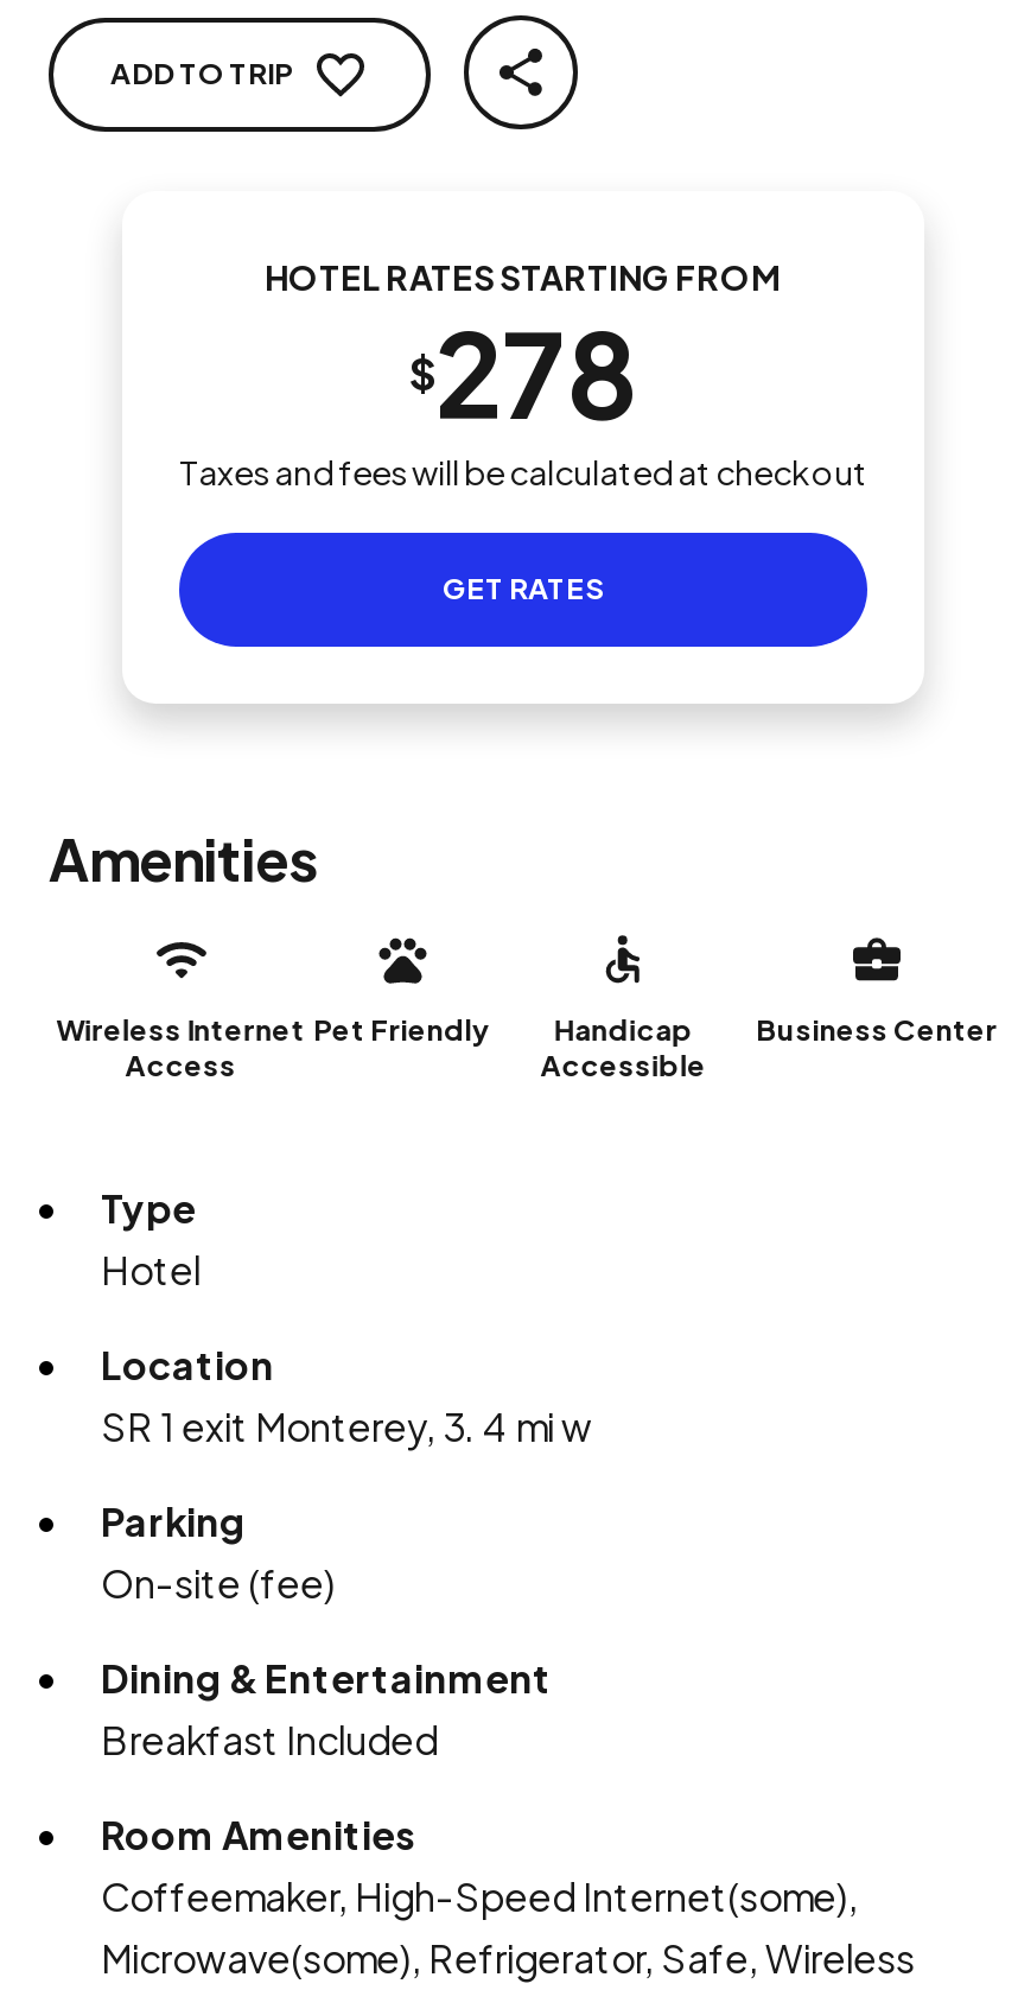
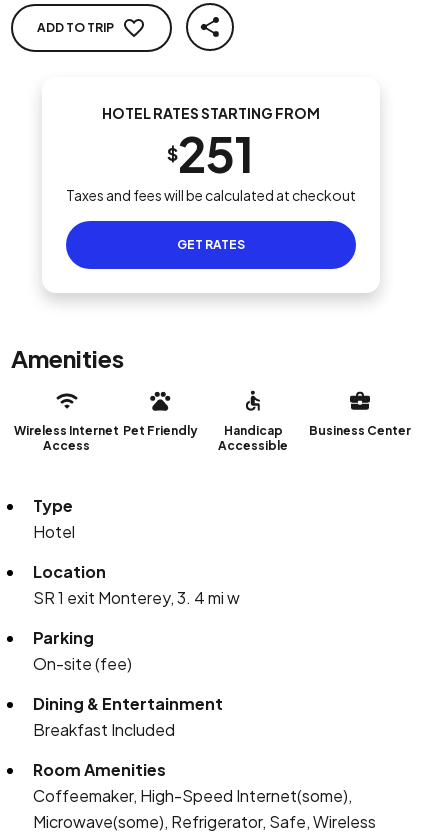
- $278
+ $251
